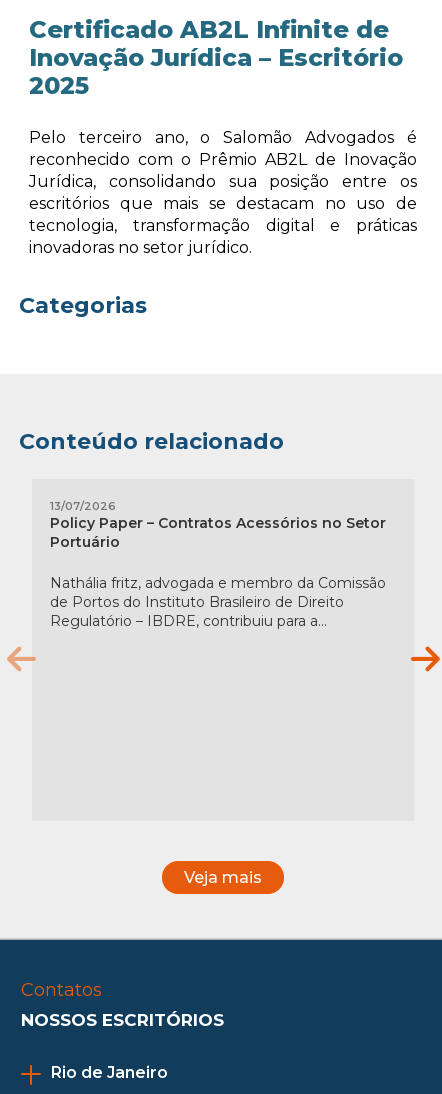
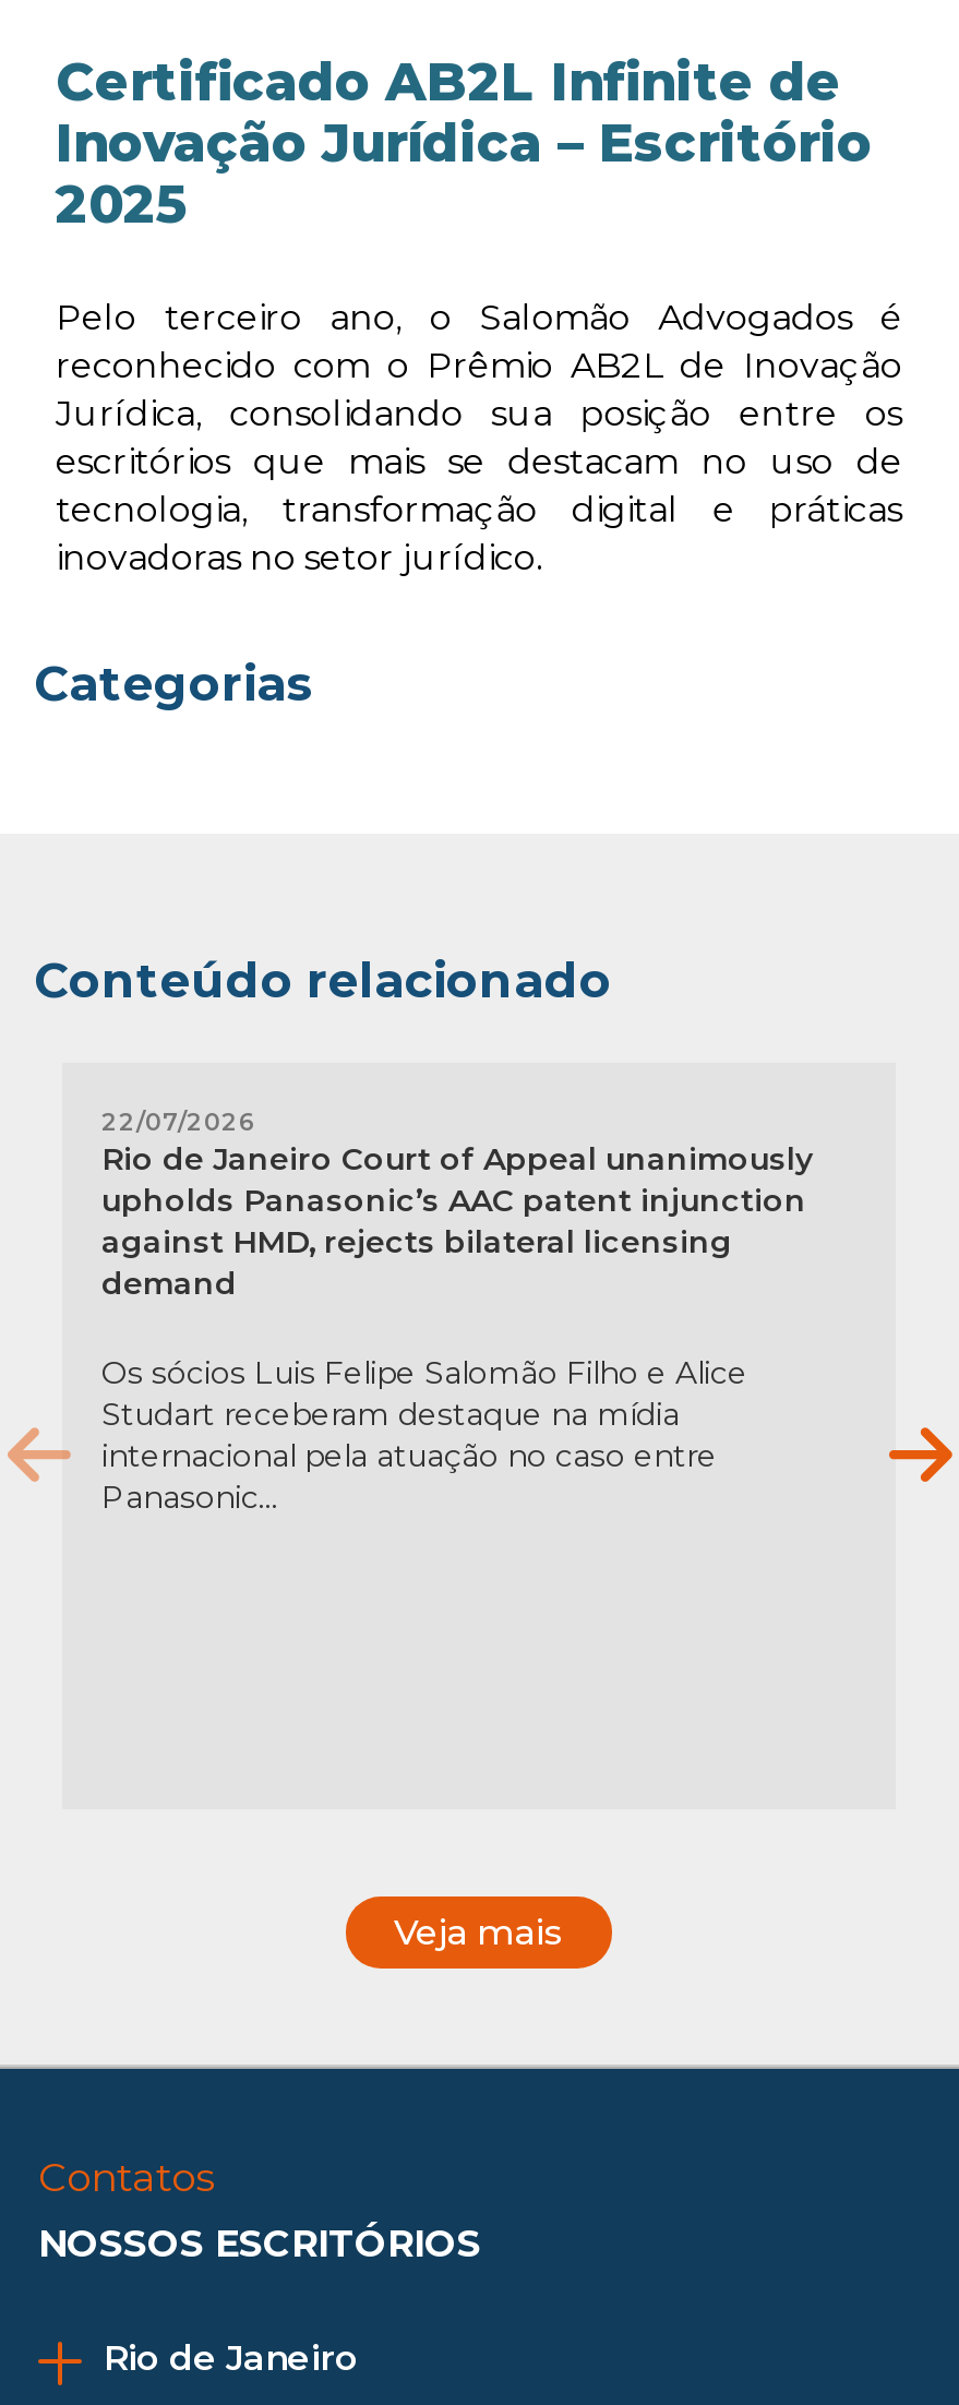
- 13/07/2026
- Policy Paper – Contratos Acessórios no Setor
- Portuário
+ 22/07/2026
+ Rio de Janeiro Court of Appeal unanimously
+ upholds Panasonic’s AAC patent injunction
+ against HMD, rejects bilateral licensing
+ demand

- Nathália fritz, advogada e membro da Comissão
- de Portos do Instituto Brasileiro de Direito
- Regulatório – IBDRE, contribuiu para a...
+ Os sócios Luis Felipe Salomão Filho e Alice
+ Studart receberam destaque na mídia
+ internacional pela atuação no caso entre
+ Panasonic...
